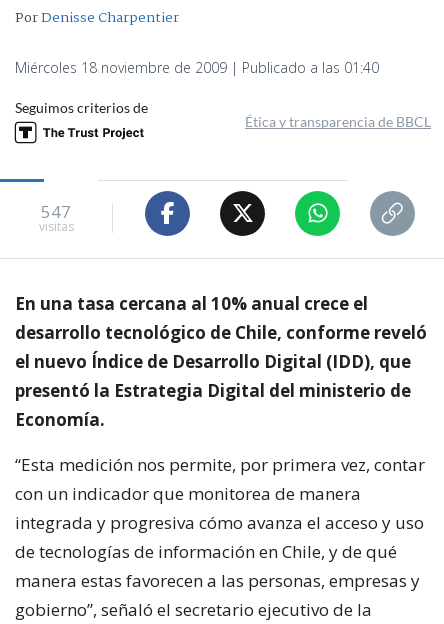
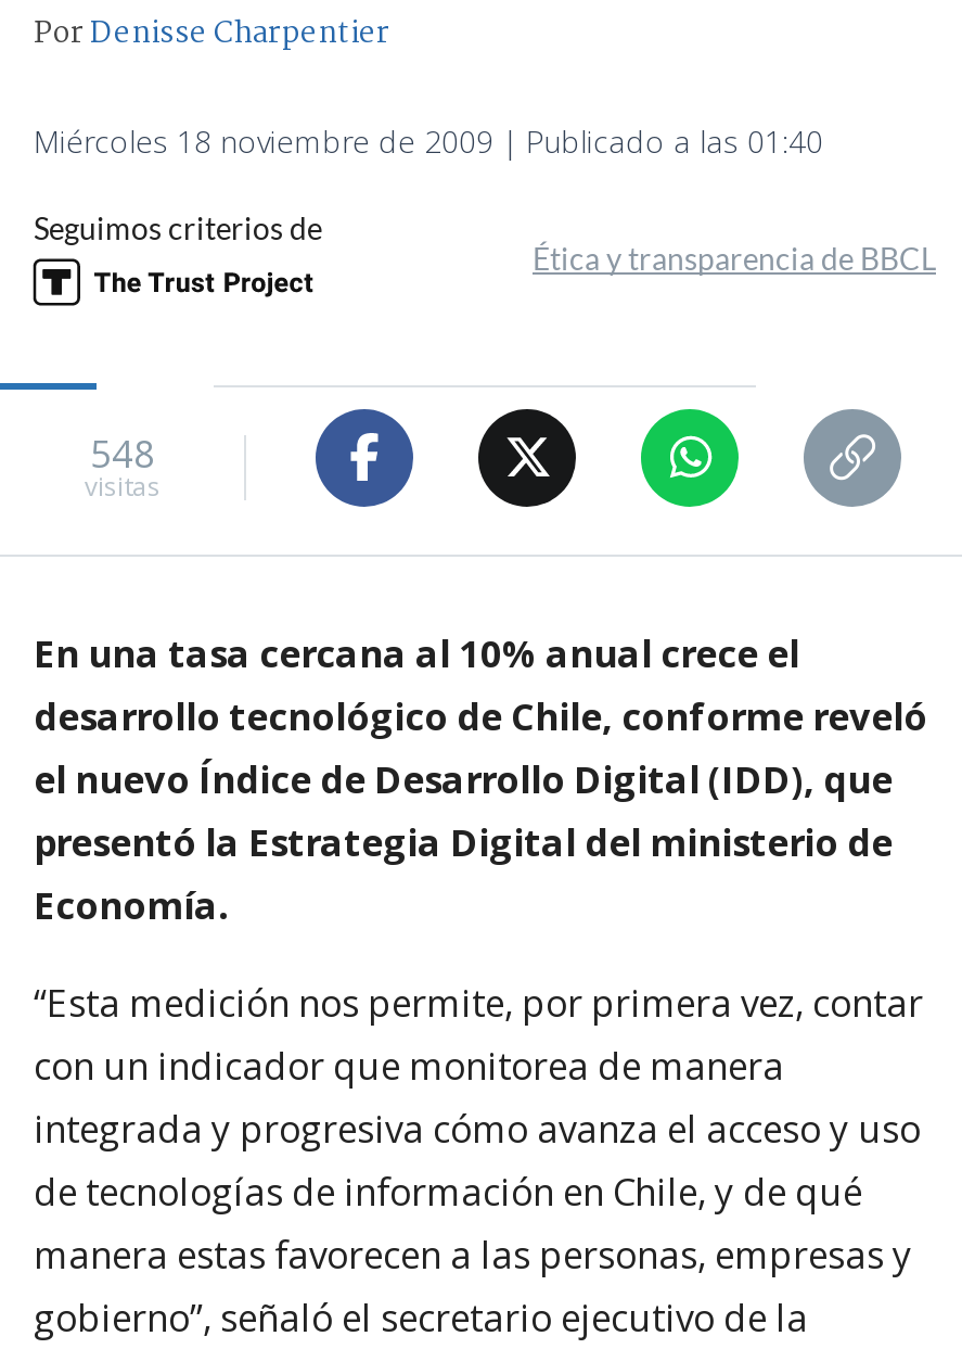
- 547
+ 548
